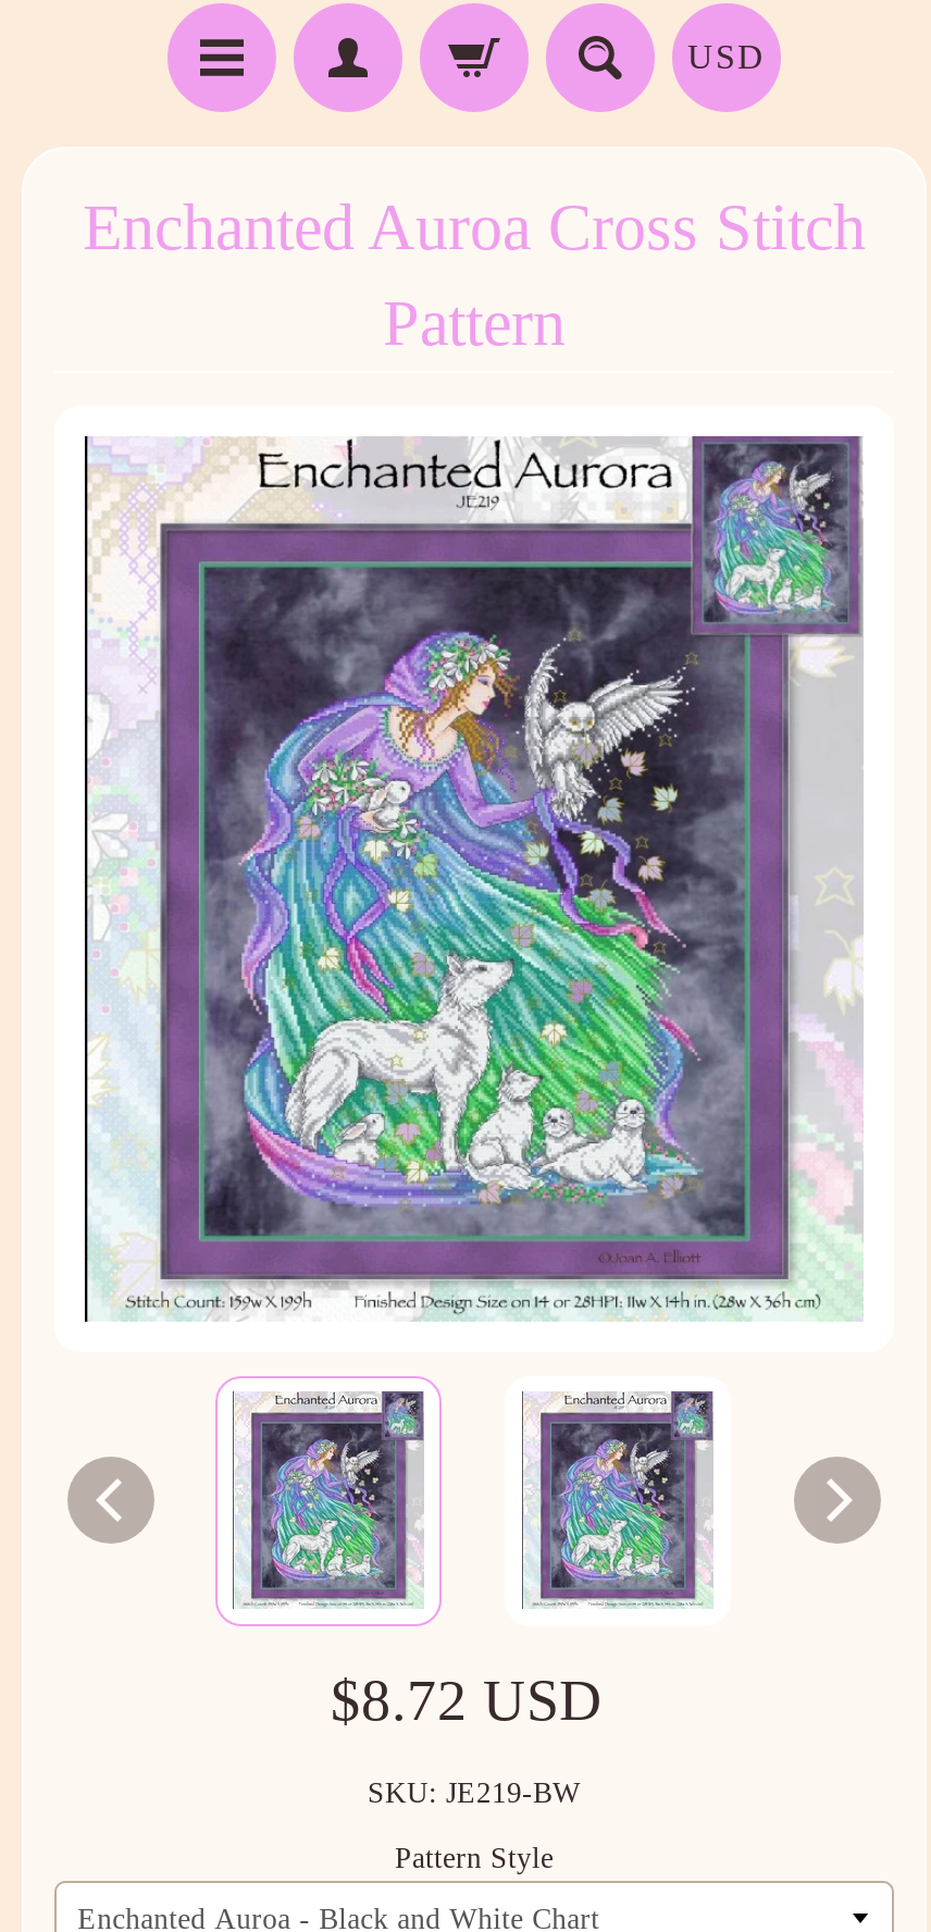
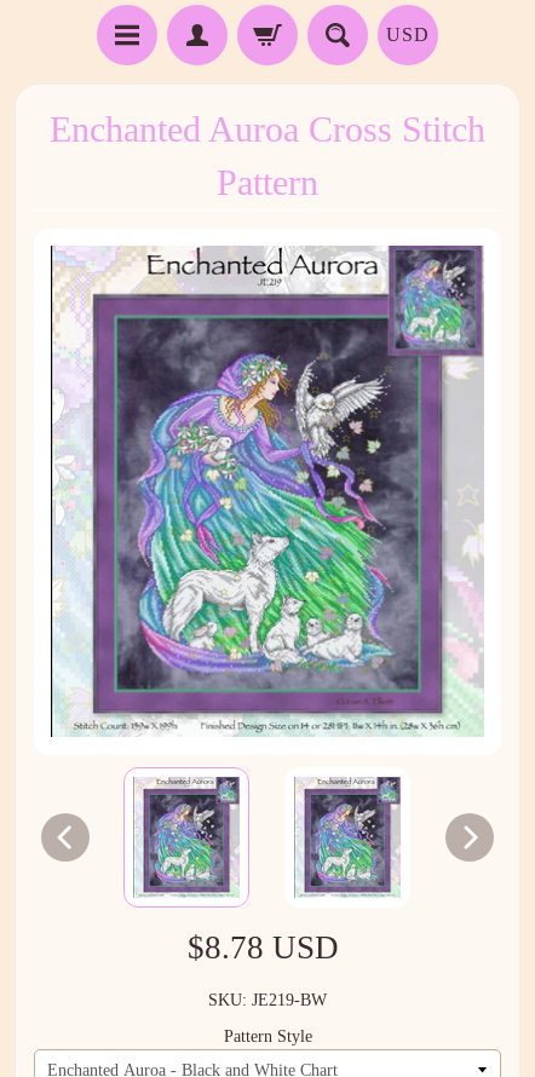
- $8.72 USD
+ $8.78 USD
